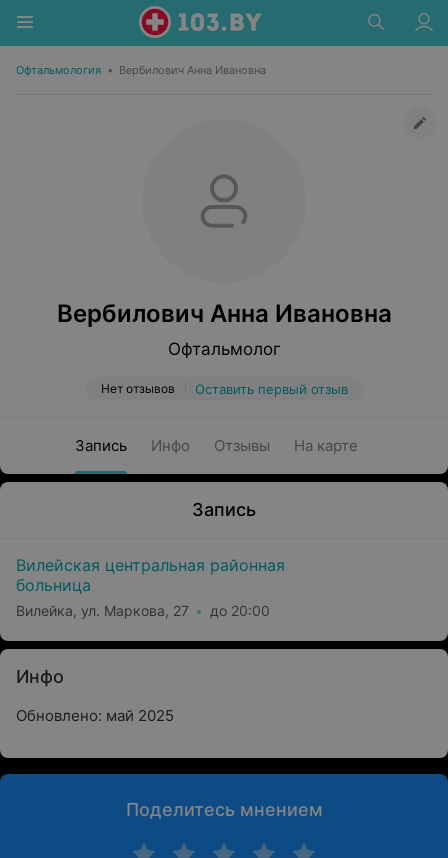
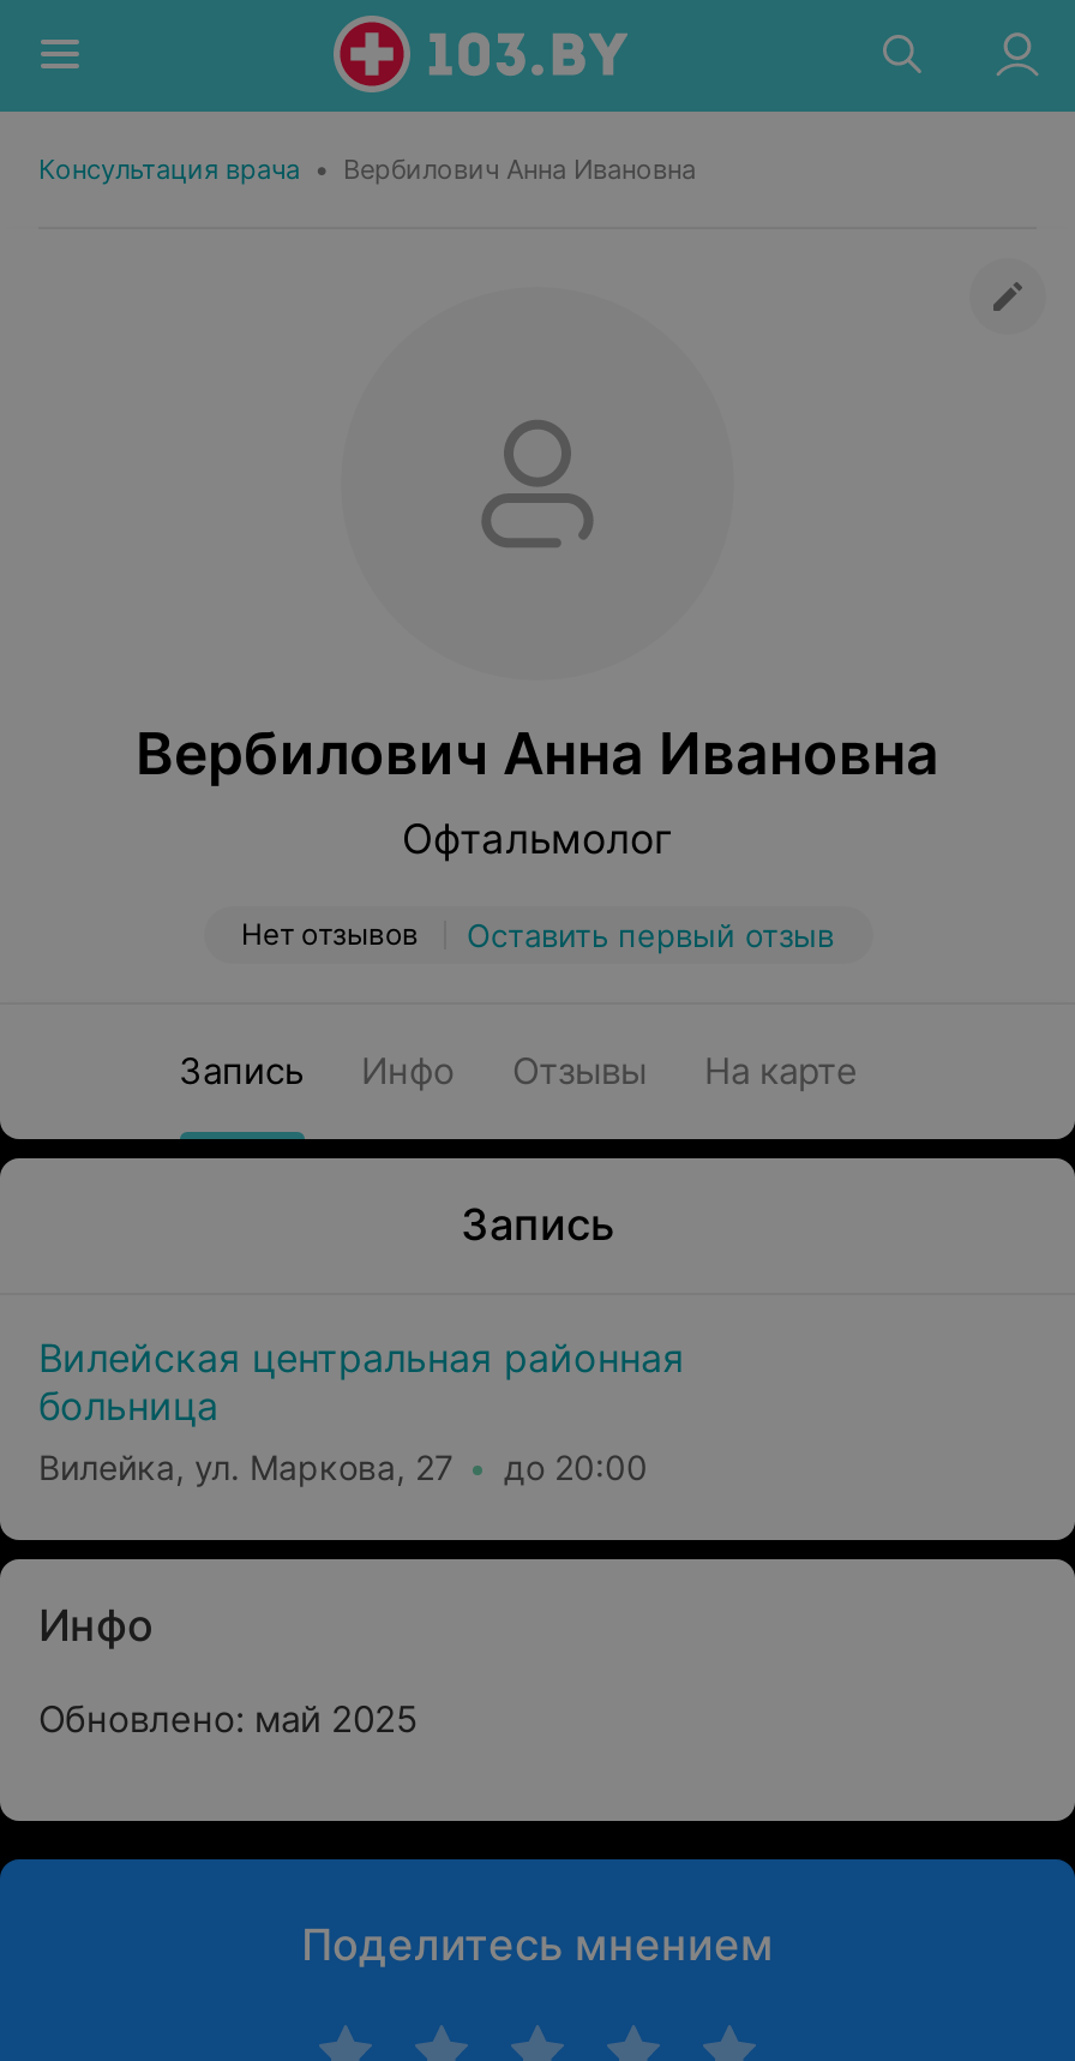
- Офтальмология • Вербилович Анна Ивановна
+ Консультация врача • Вербилович Анна Ивановна
